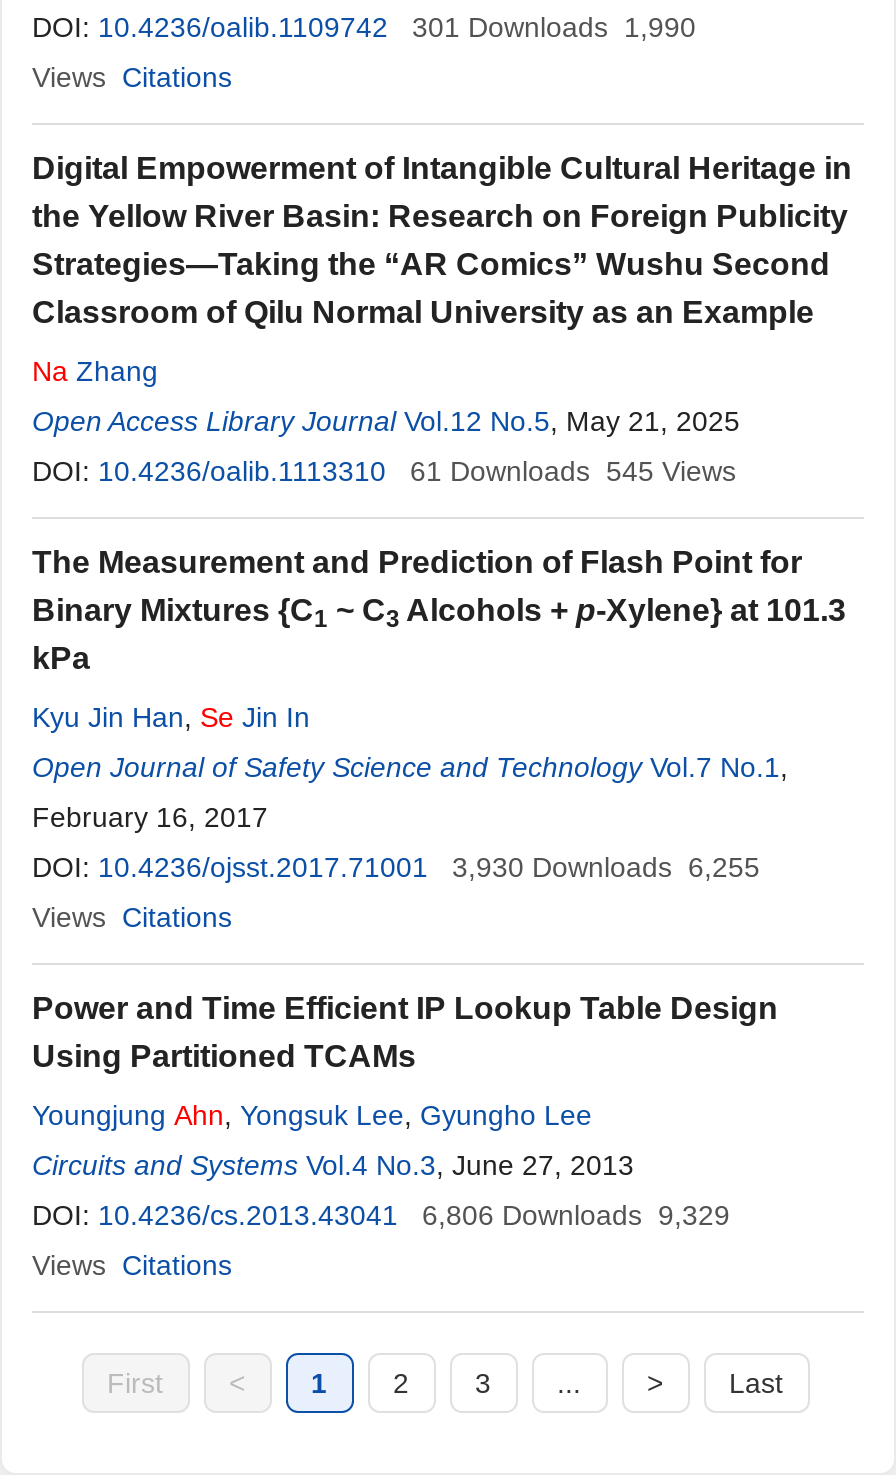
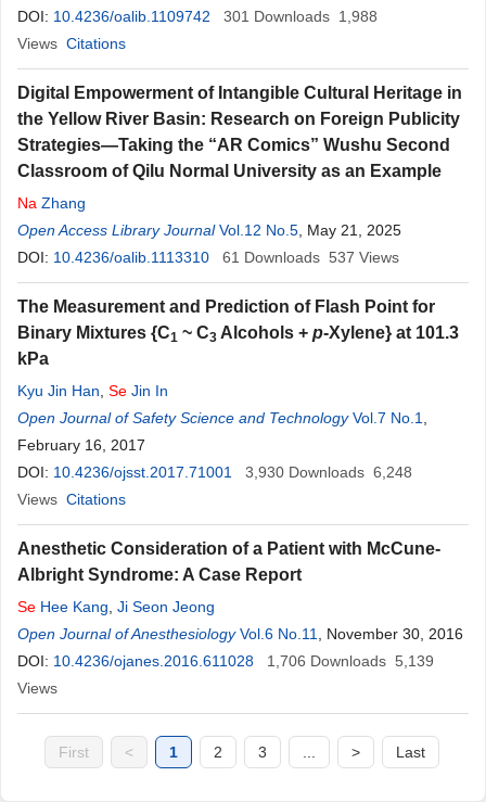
- DOI: 10.4236/oalib.1109742 301 Downloads 1,990
+ DOI: 10.4236/oalib.1109742 301 Downloads 1,988

- 61 Downloads 545 Views
+ 61 Downloads 537 Views

- DOI: 10.4236/ojsst.2017.71001 3,930 Downloads 6,255
+ DOI: 10.4236/ojsst.2017.71001 3,930 Downloads 6,248

- Power and Time Efficient IP Lookup Table Design
- Using Partitioned TCAMs
+ Anesthetic Consideration of a Patient with McCune-
+ Albright Syndrome: A Case Report

- Youngjung Ahn, Yongsuk Lee, Gyungho Lee
+ Se Hee Kang, Ji Seon Jeong

- Circuits and Systems Vol.4 No.3, June 27, 2013
+ Open Journal of Anesthesiology Vol.6 No.11, November 30, 2016

- DOI: 10.4236/cs.2013.43041
- 6,806 Downloads 9,329
+ DOI: 10.4236/ojanes.2016.611028
+ 1,706 Downloads 5,139

- Views Citations
+ Views
